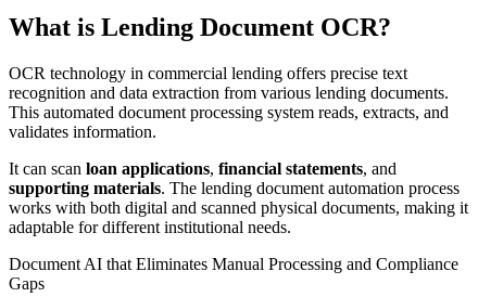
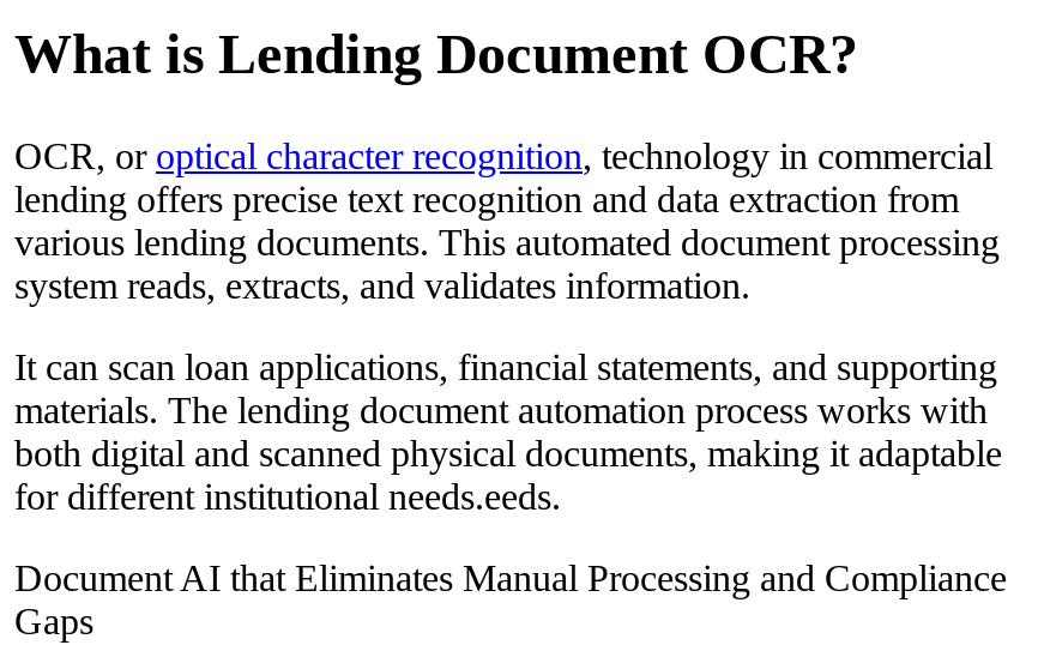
- OCR technology in commercial lending offers precise text
- recognition and data extraction from various lending documents.
- This automated document processing system reads, extracts, and
- validates information.
+ OCR, or optical character recognition, technology in commercial
+ lending offers precise text recognition and data extraction from
+ various lending documents. This automated document processing
+ system reads, extracts, and validates information.

- It can scan loan applications, financial statements, and
- supporting materials. The lending document automation process
- works with both digital and scanned physical documents, making it
- adaptable for different institutional needs.
+ It can scan loan applications, financial statements, and supporting
+ materials. The lending document automation process works with
+ both digital and scanned physical documents, making it adaptable
+ for different institutional needs.eeds.
